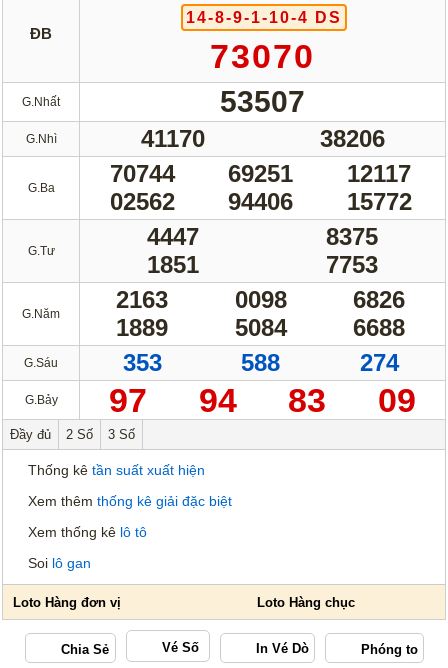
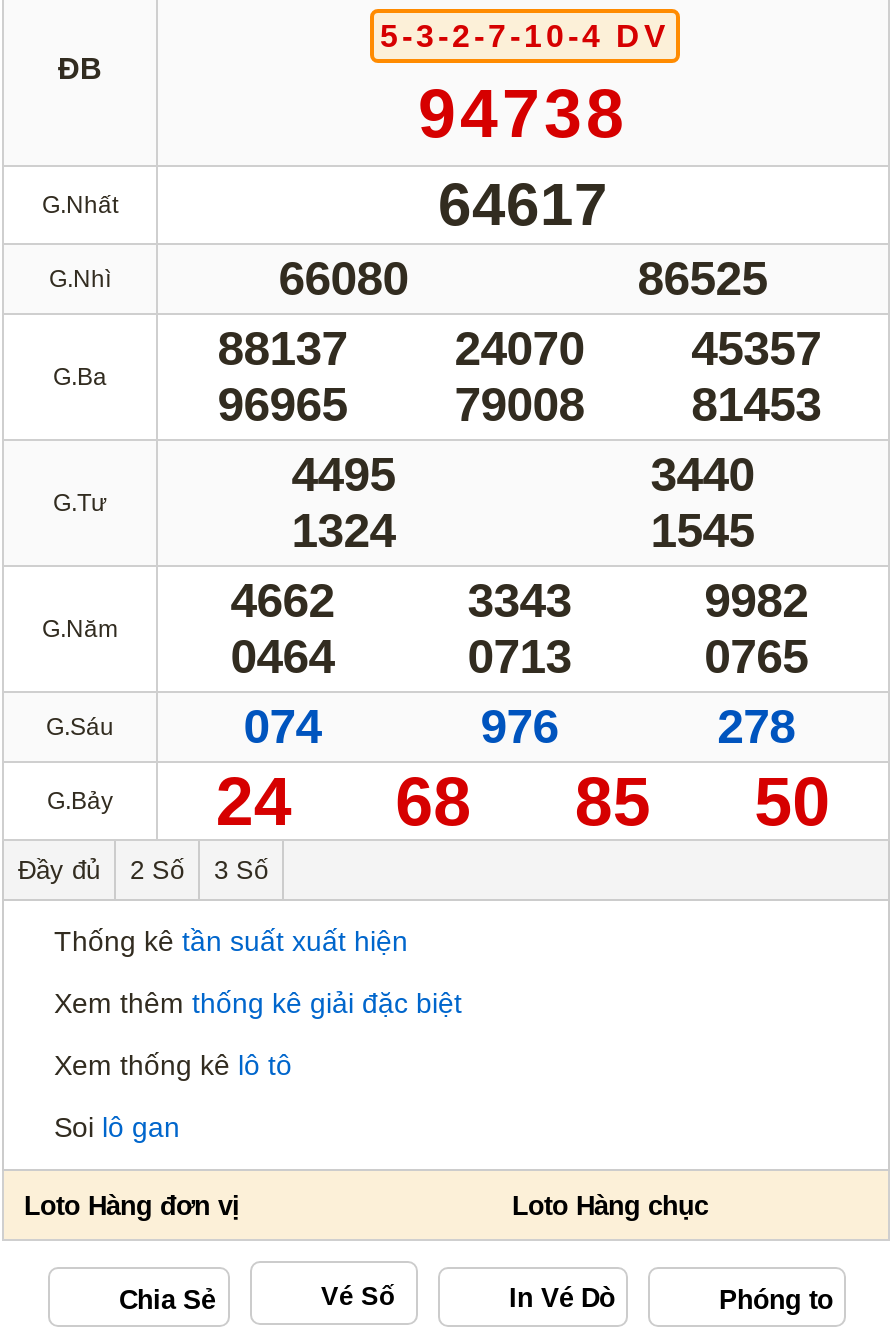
- 14-8-9-1-10-4 DS
- 73070
+ 5-3-2-7-10-4 DV
+ 94738

- 53507
+ 64617

- 41170
+ 66080

- 38206
+ 86525

- 70744
+ 88137

- 69251
+ 24070

- 12117
+ 45357

- 02562
+ 96965

- 94406
+ 79008

- 15772
+ 81453

- 4447
+ 4495

- 8375
+ 3440

- 1851
+ 1324

- 7753
+ 1545

- 2163
+ 4662

- 0098
+ 3343

- 6826
+ 9982

- 1889
+ 0464

- 5084
+ 0713

- 6688
+ 0765

- 353
+ 074

- 588
+ 976

- 274
+ 278

- 97
+ 24

- 94
+ 68

- 83
+ 85

- 09
+ 50
